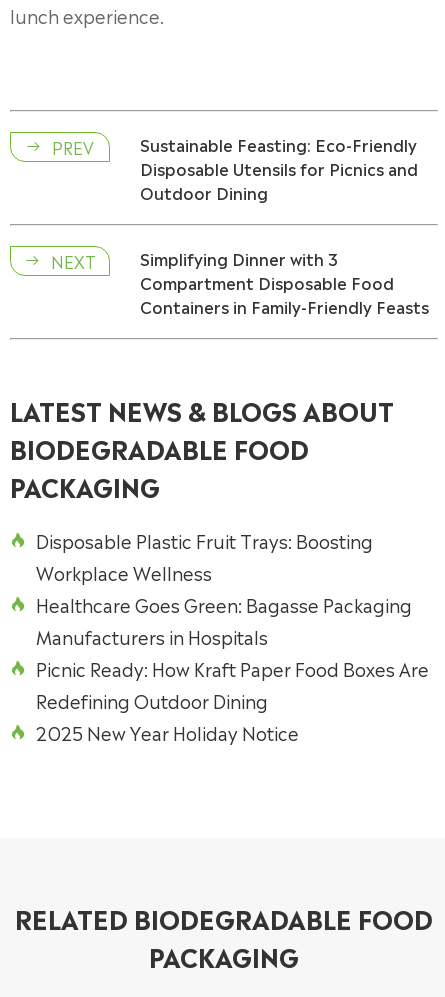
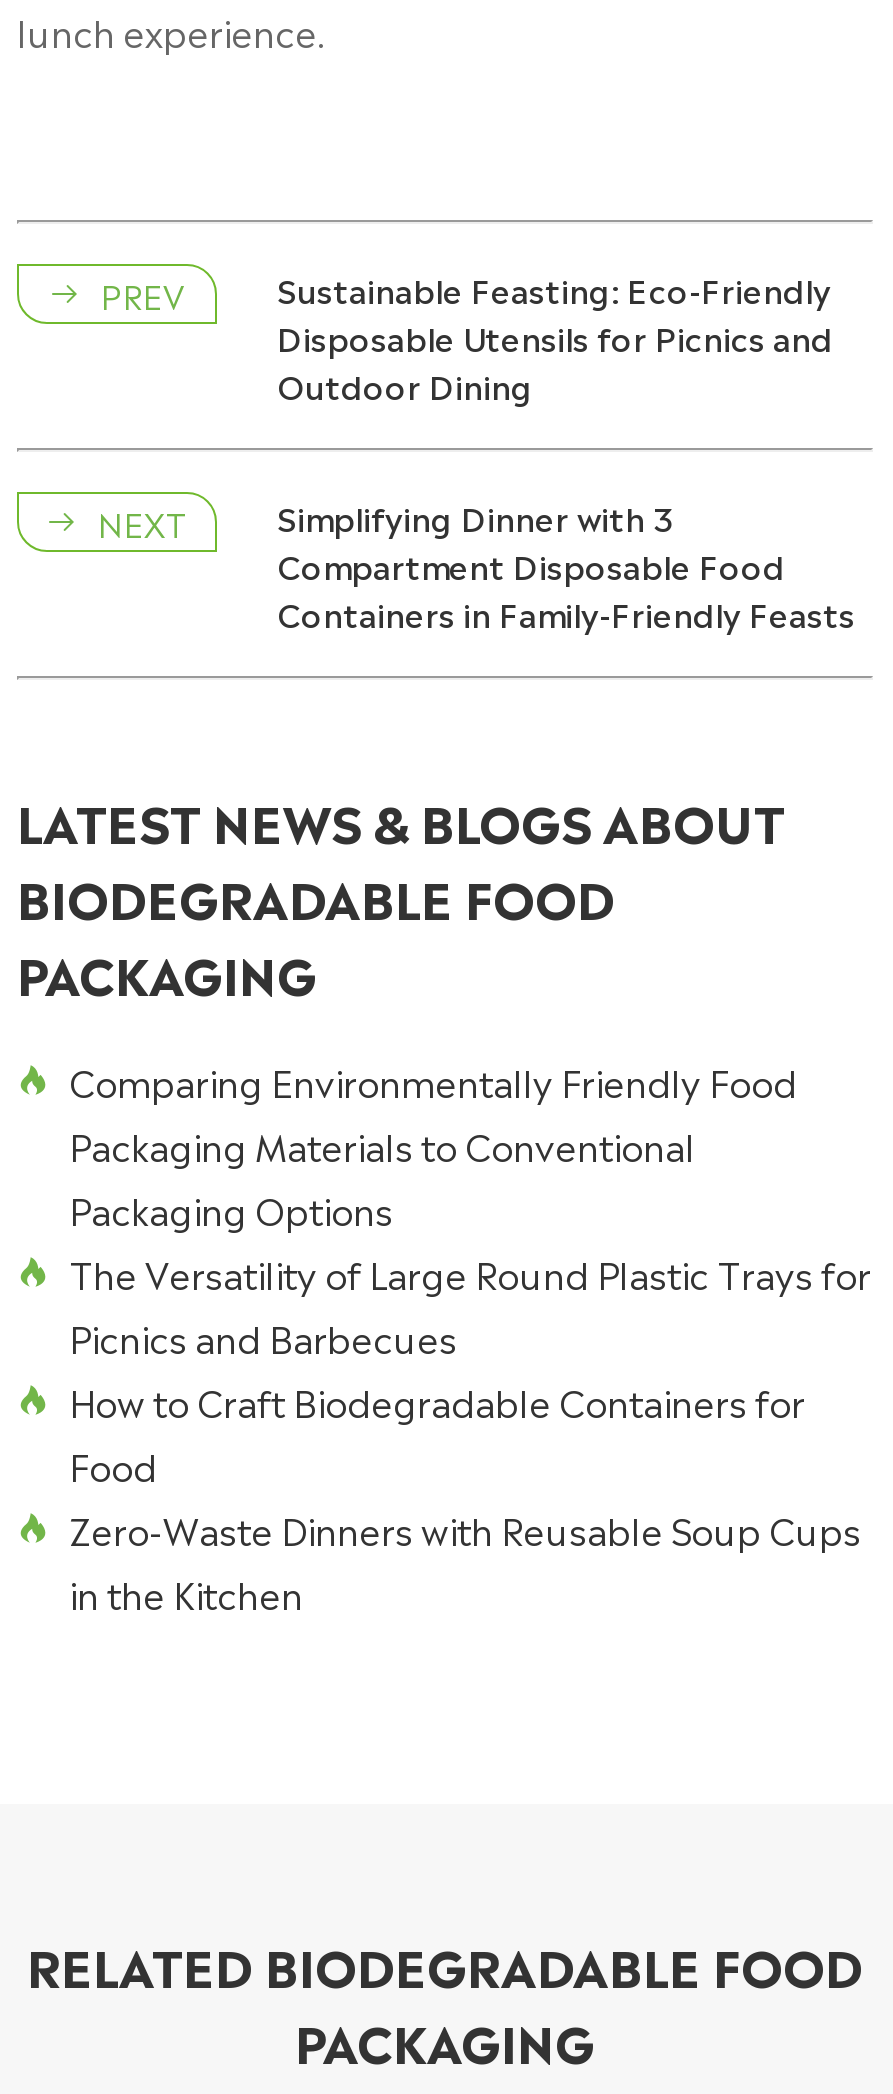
- Disposable Plastic Fruit Trays: Boosting
- Workplace Wellness
+ Comparing Environmentally Friendly Food
+ Packaging Materials to Conventional
+ Packaging Options

- Healthcare Goes Green: Bagasse Packaging
- Manufacturers in Hospitals
+ The Versatility of Large Round Plastic Trays for
+ Picnics and Barbecues

- Picnic Ready: How Kraft Paper Food Boxes Are
- Redefining Outdoor Dining
+ How to Craft Biodegradable Containers for
+ Food

- 2025 New Year Holiday Notice
+ Zero-Waste Dinners with Reusable Soup Cups
+ in the Kitchen
